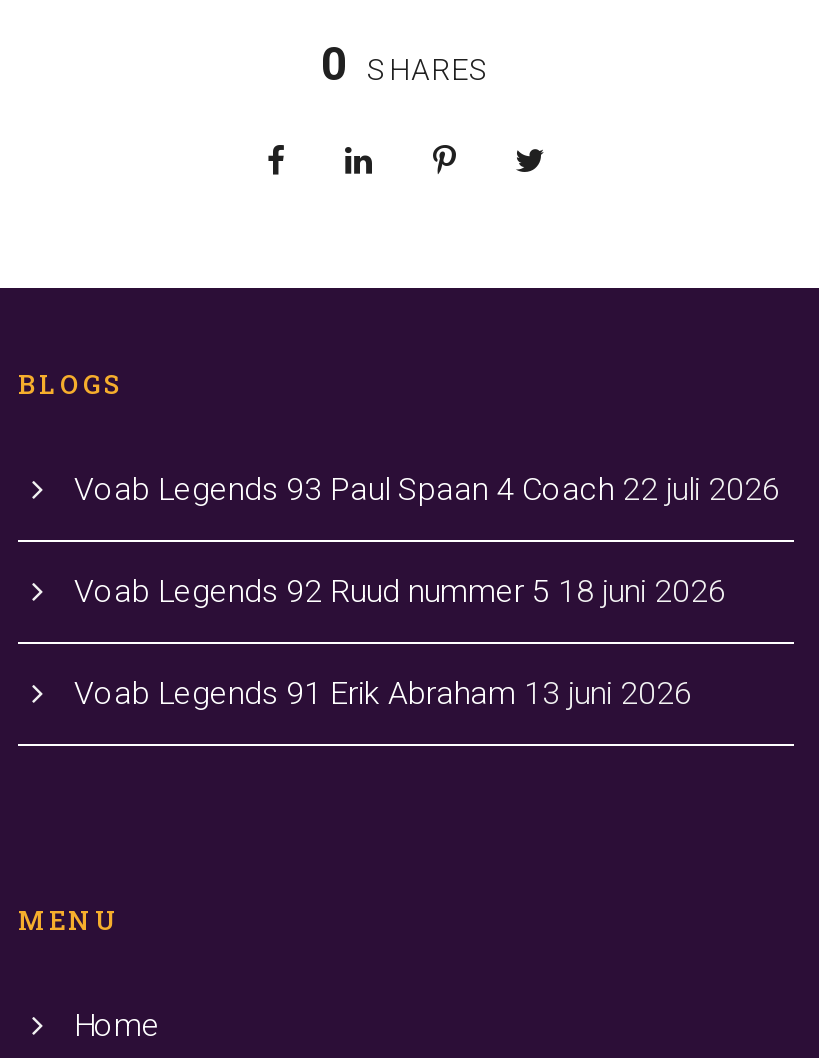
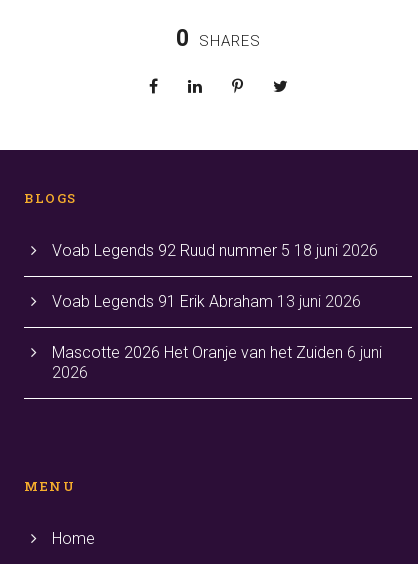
- Voab Legends 93 Paul Spaan 4 Coach 22 juli 2026

moved up: Voab Legends 92 Ruud nummer 5 18 juni 2026 | Voab Legends 91 Erik Abraham 13 juni 2026

+ Mascotte 2026 Het Oranje van het Zuiden 6 juni
+ 2026
